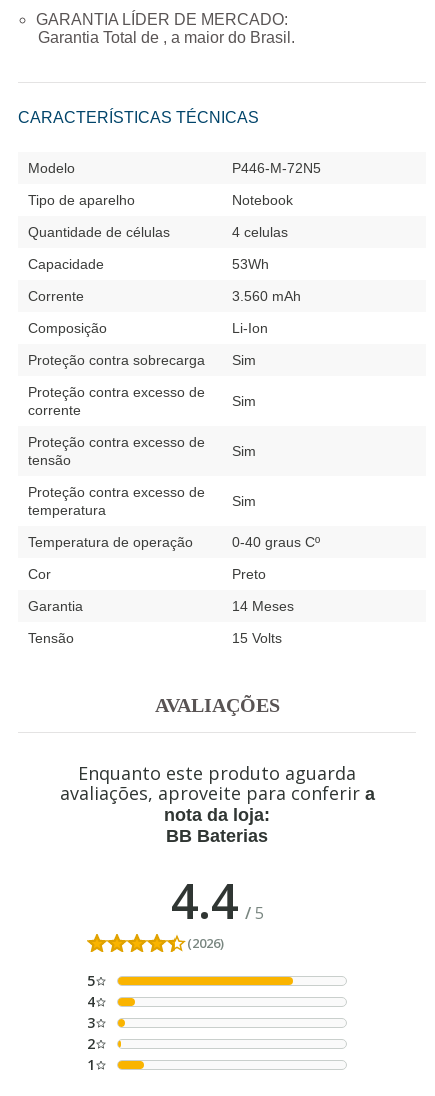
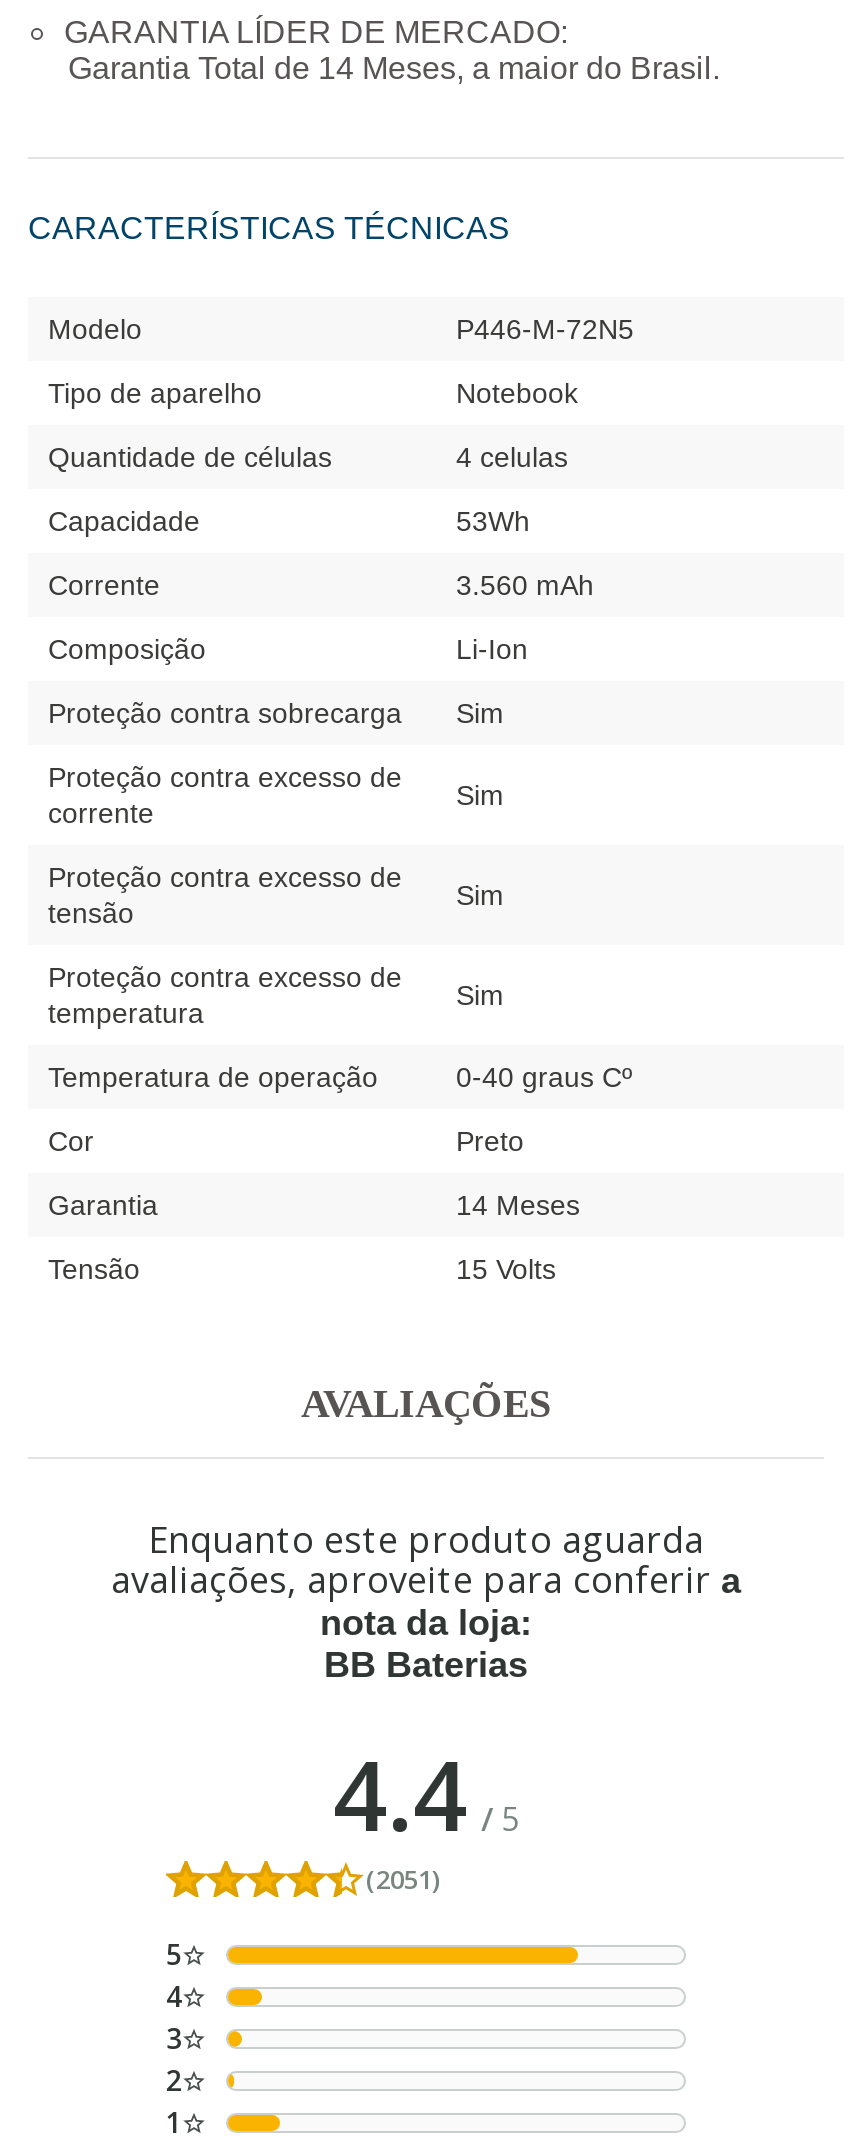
- Garantia Total de, a maior do Brasil.
+ Garantia Total de 14 Meses, a maior do Brasil.

- (2026)
+ (2051)
